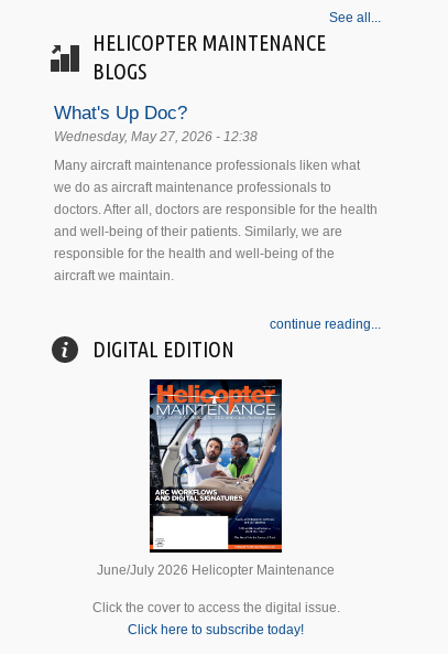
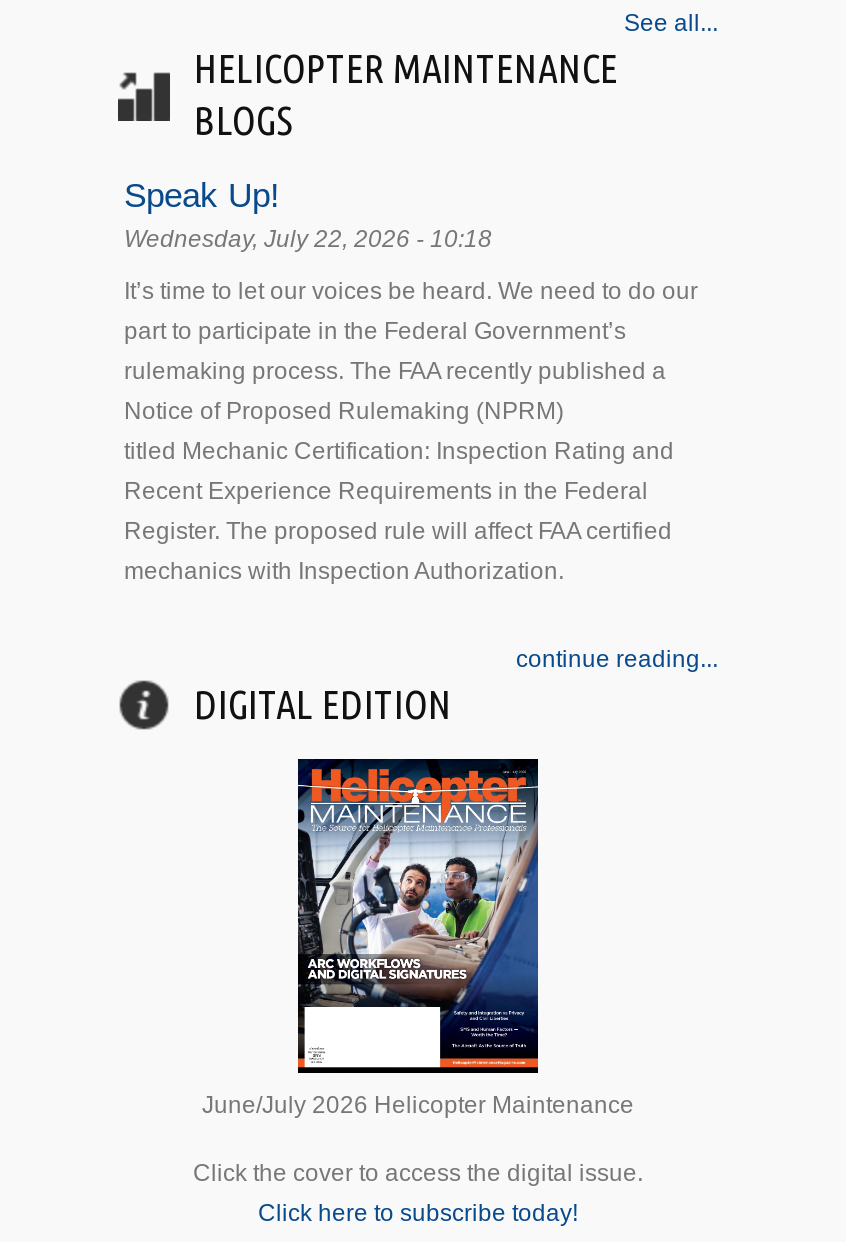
- What's Up Doc?
- Wednesday, May 27, 2026 - 12:38
+ Speak Up!
+ Wednesday, July 22, 2026 - 10:18

- Many aircraft maintenance professionals liken what
- we do as aircraft maintenance professionals to
- doctors. After all, doctors are responsible for the health
- and well-being of their patients. Similarly, we are
- responsible for the health and well-being of the
- aircraft we maintain.
+ It’s time to let our voices be heard. We need to do our
+ part to participate in the Federal Government’s
+ rulemaking process. The FAA recently published a
+ Notice of Proposed Rulemaking (NPRM)
+ titled Mechanic Certification: Inspection Rating and
+ Recent Experience Requirements in the Federal
+ Register. The proposed rule will affect FAA certified
+ mechanics with Inspection Authorization.
